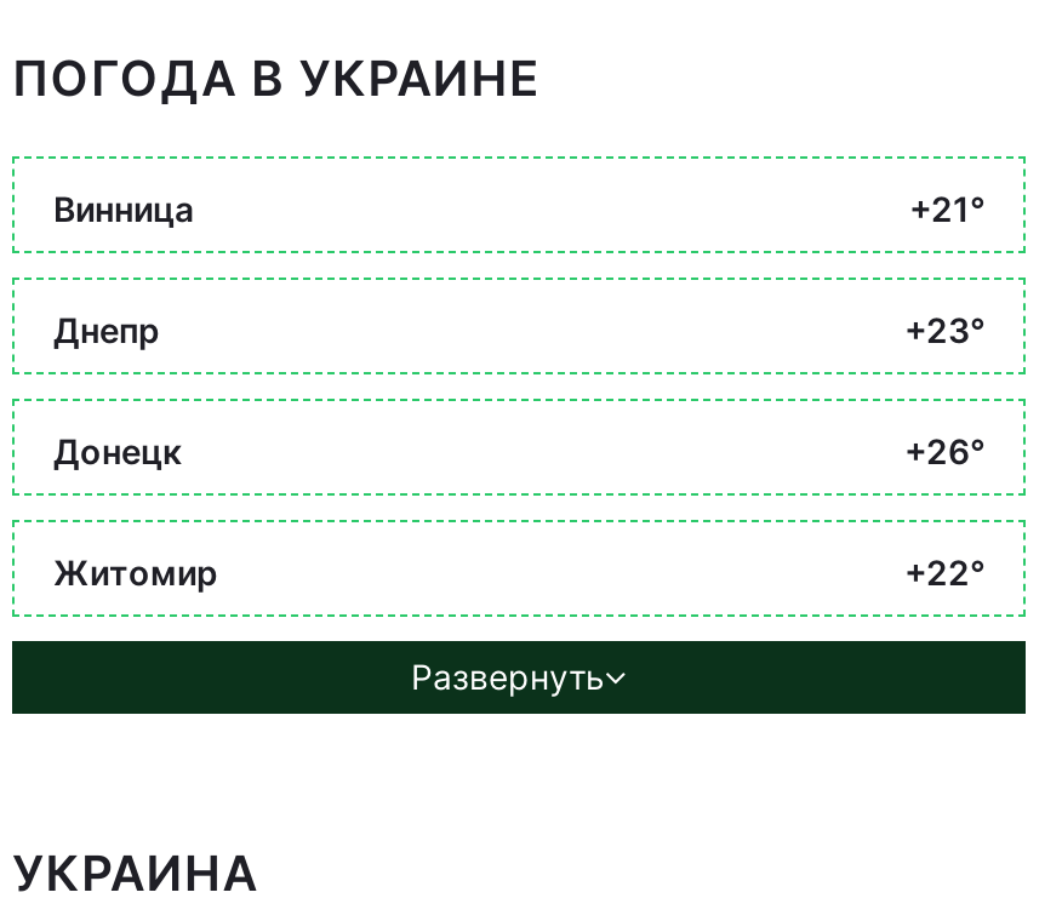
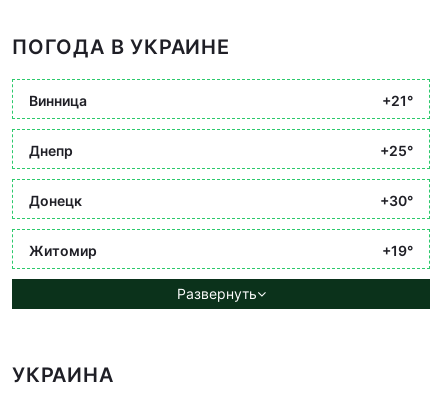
- +23°
+ +25°

- +26°
+ +30°

- +22°
+ +19°
